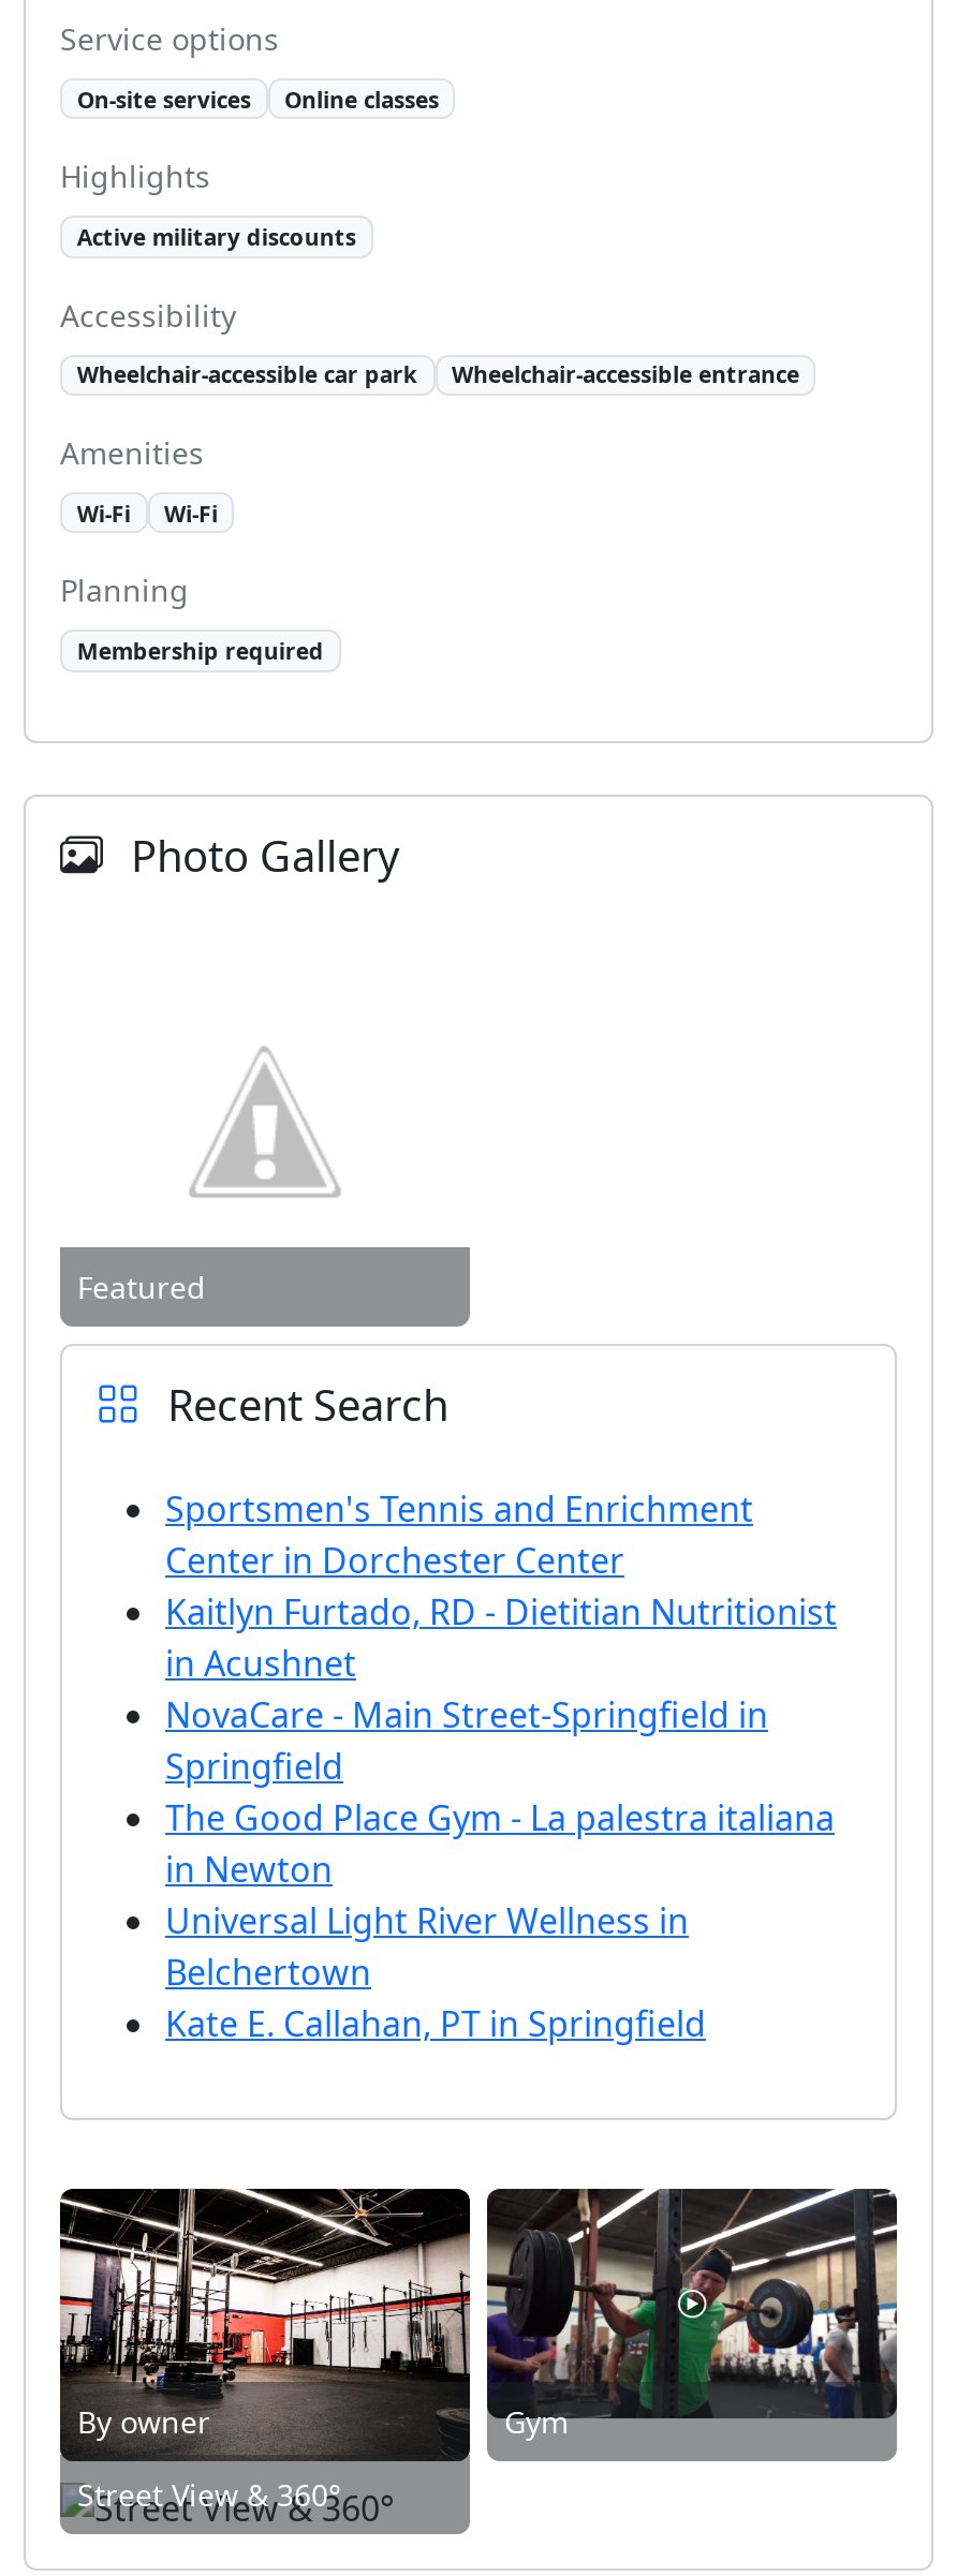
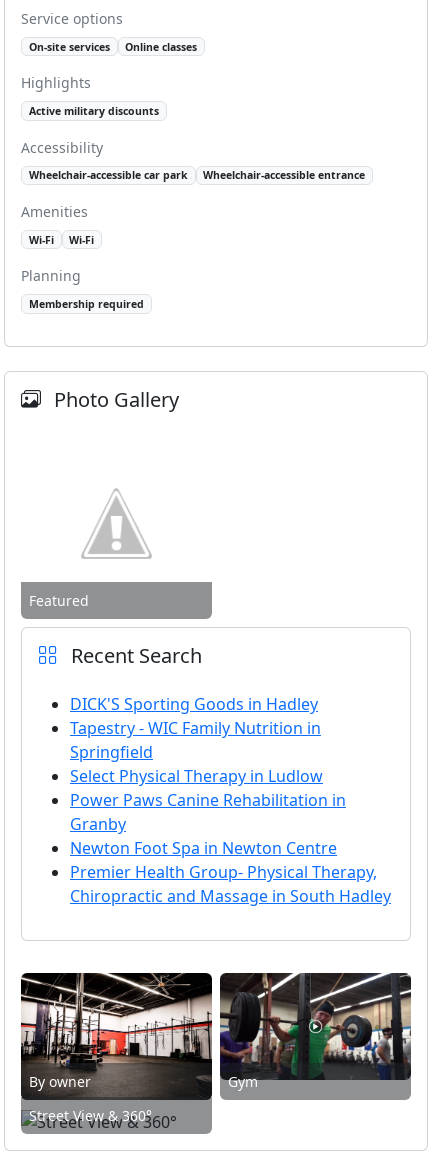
- Sportsmen's Tennis and Enrichment
- Center in Dorchester Center
- Kaitlyn Furtado, RD - Dietitian Nutritionist
- in Acushnet
- NovaCare - Main Street-Springfield in
+ DICK'S Sporting Goods in Hadley
+ Tapestry - WIC Family Nutrition in

moved up: Springfield

- The Good Place Gym - La palestra italiana
- in Newton
- Universal Light River Wellness in
- Belchertown
- Kate E. Callahan, PT in Springfield
+ Select Physical Therapy in Ludlow
+ Power Paws Canine Rehabilitation in
+ Granby
+ Newton Foot Spa in Newton Centre
+ Premier Health Group- Physical Therapy,
+ Chiropractic and Massage in South Hadley
